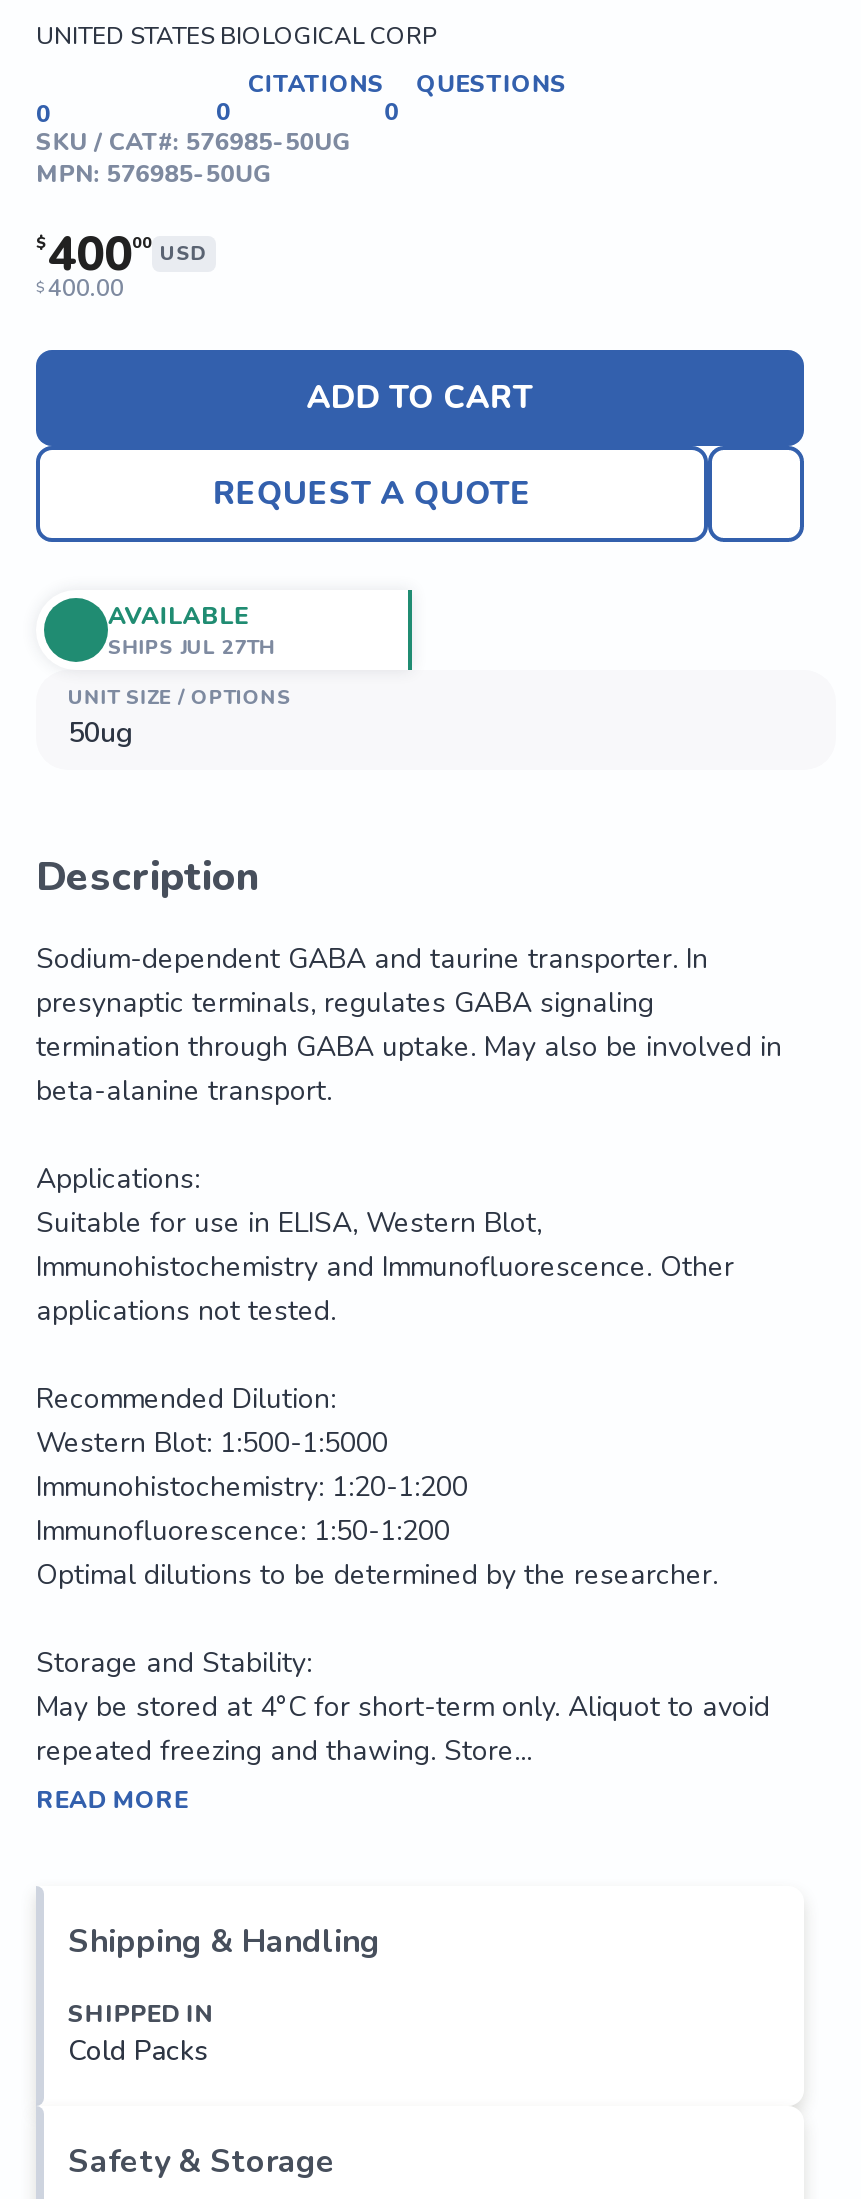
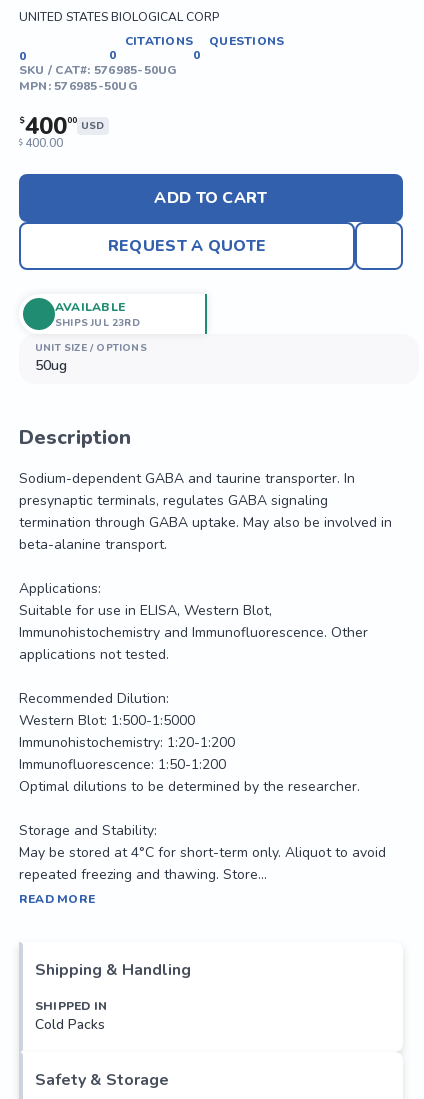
- SHIPS JUL 27TH
+ SHIPS JUL 23RD
